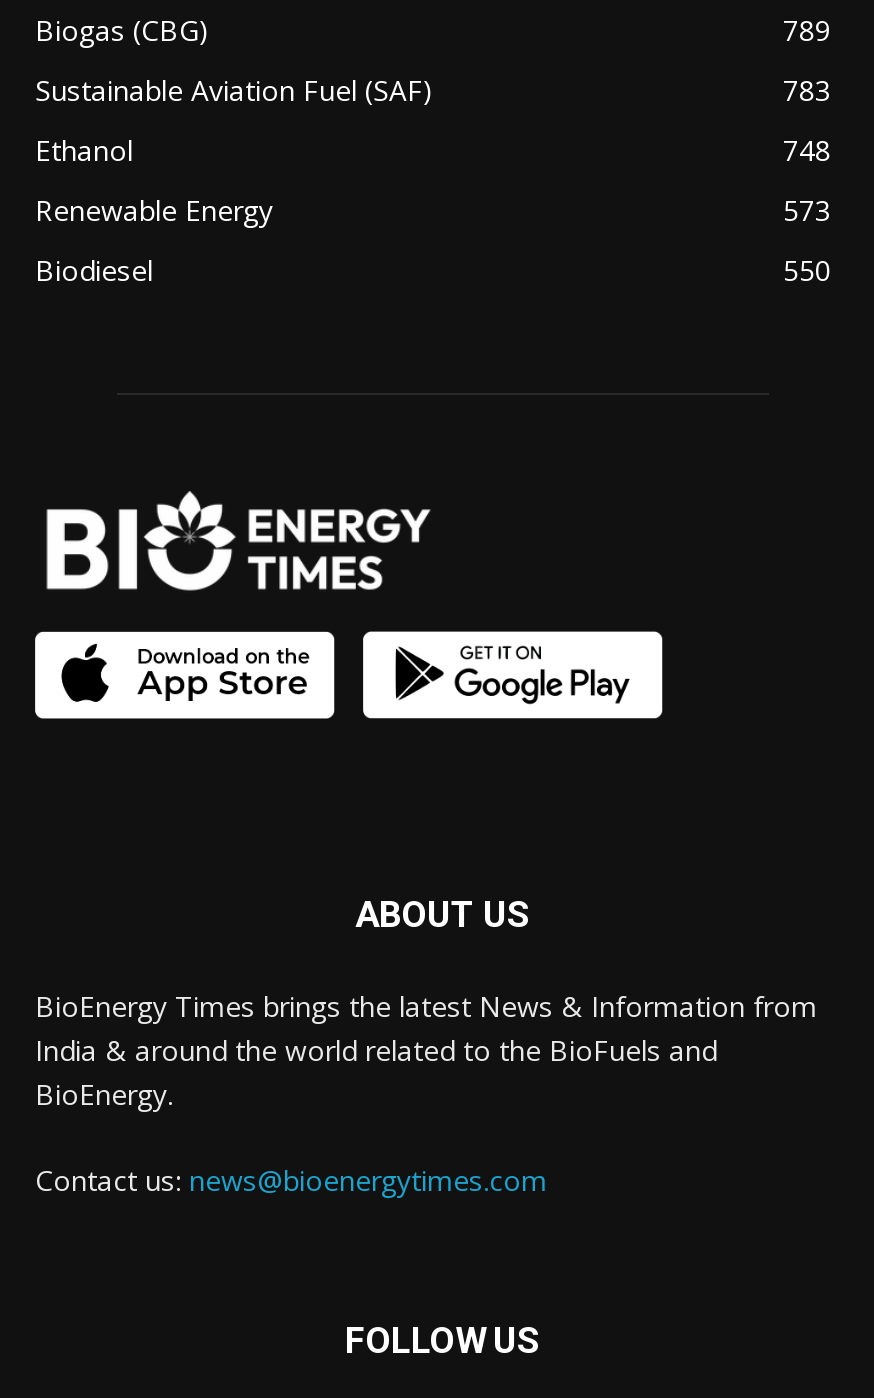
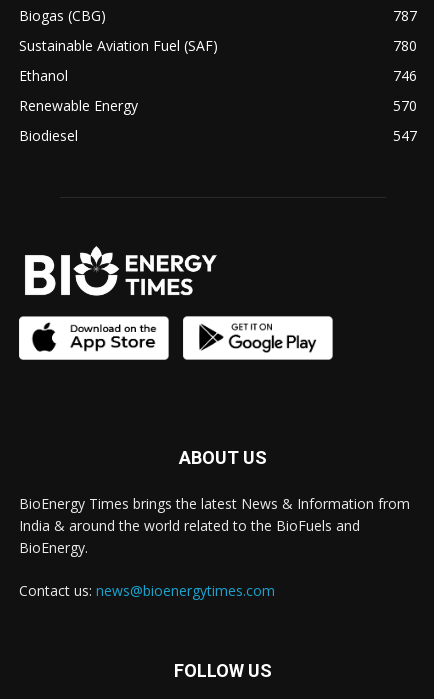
- 789
+ 787

- 783
+ 780

- 748
+ 746

- 573
+ 570

- 550
+ 547
